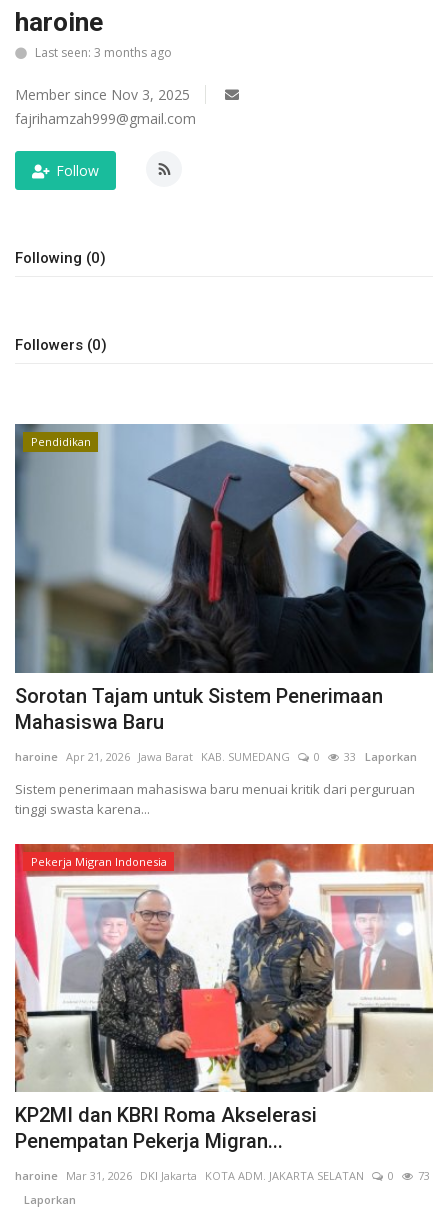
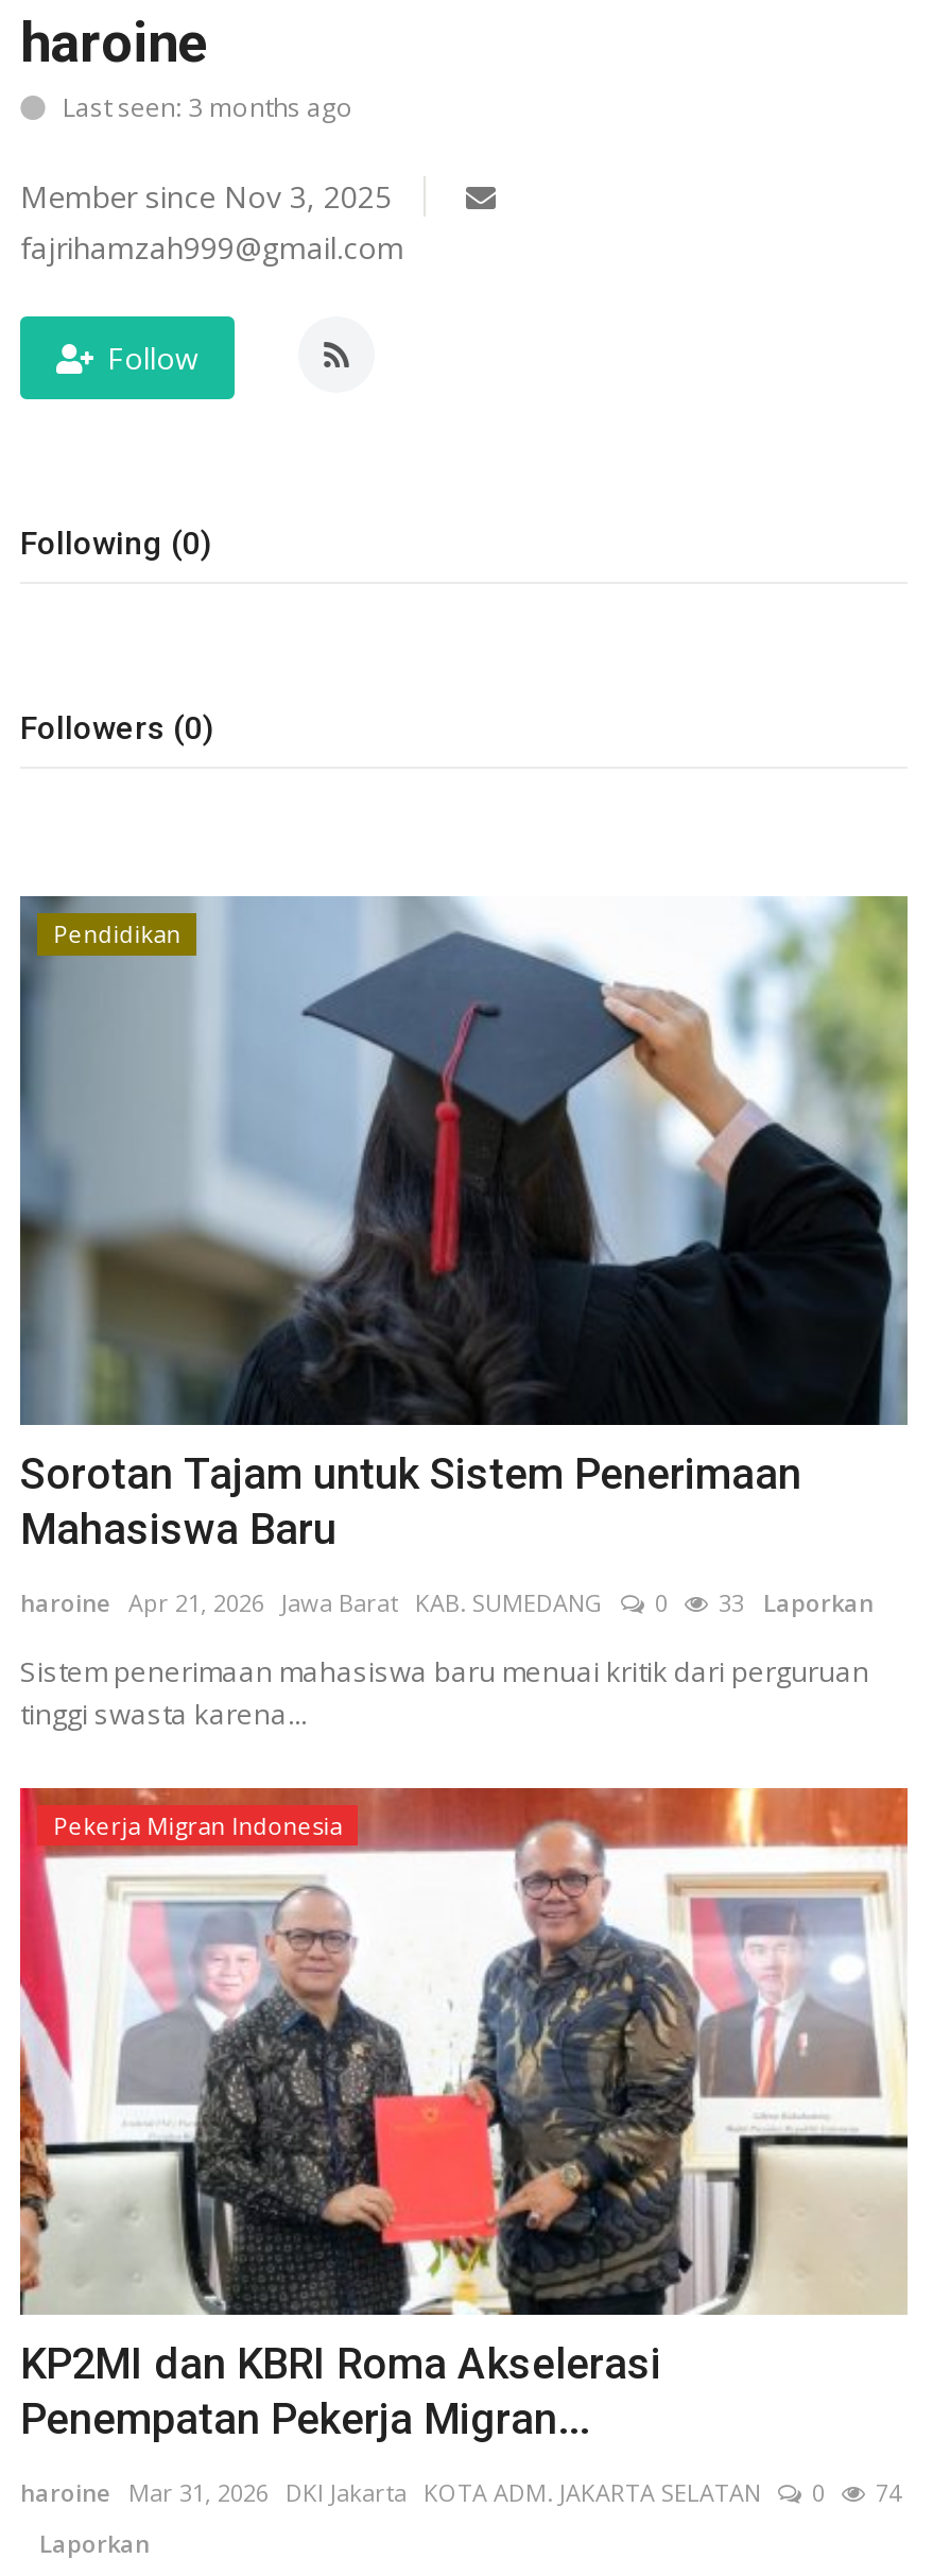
- haroine Mar 31, 2026 DKI Jakarta KOTA ADM. JAKARTA SELATAN 0 73
+ haroine Mar 31, 2026 DKI Jakarta KOTA ADM. JAKARTA SELATAN 0 74
